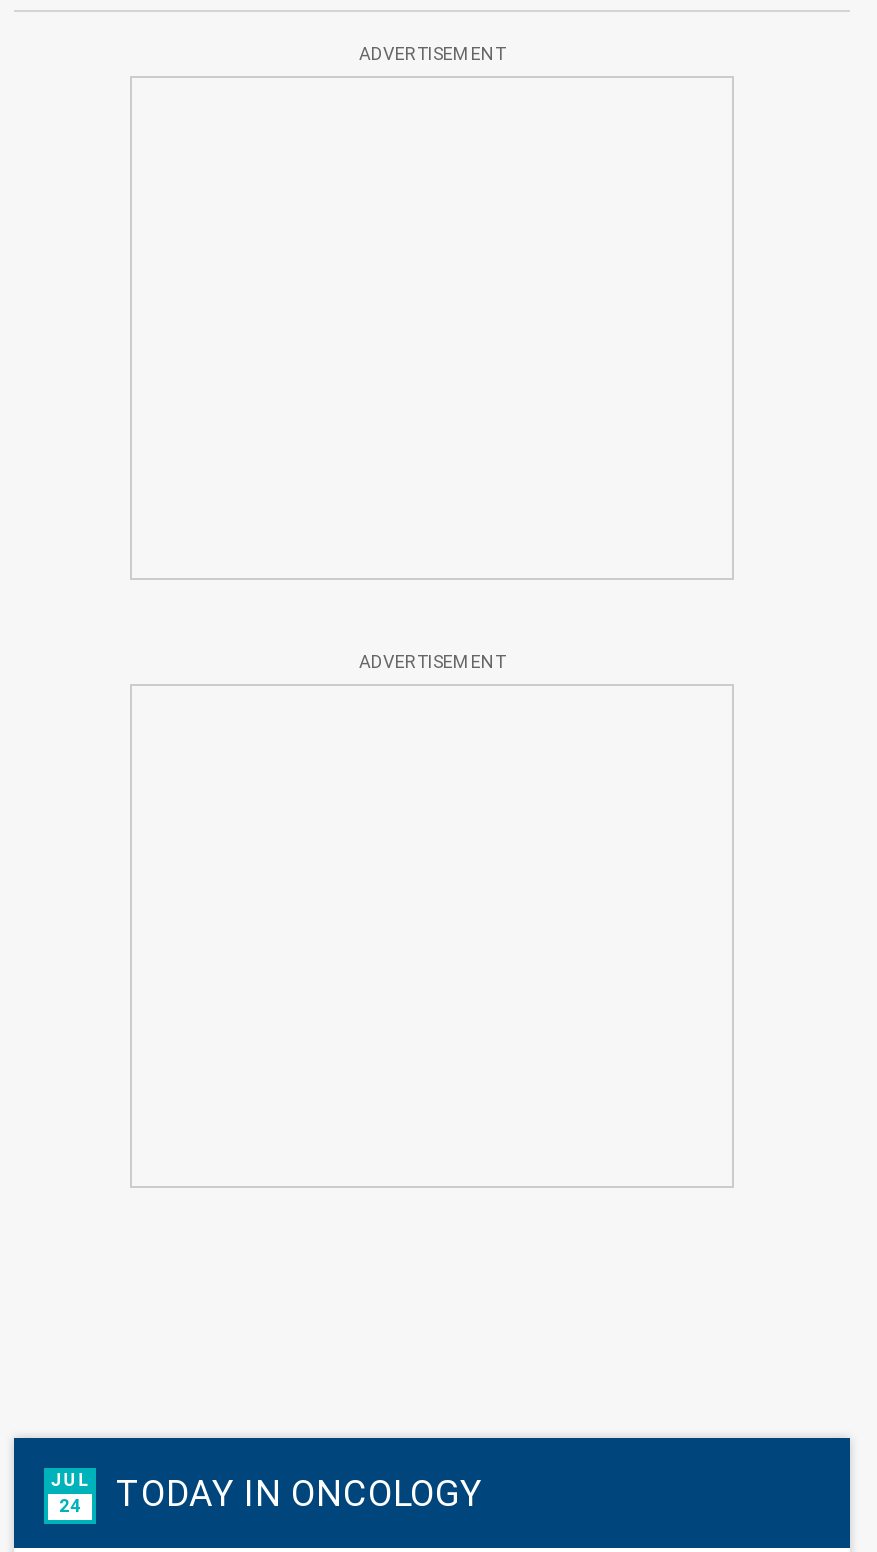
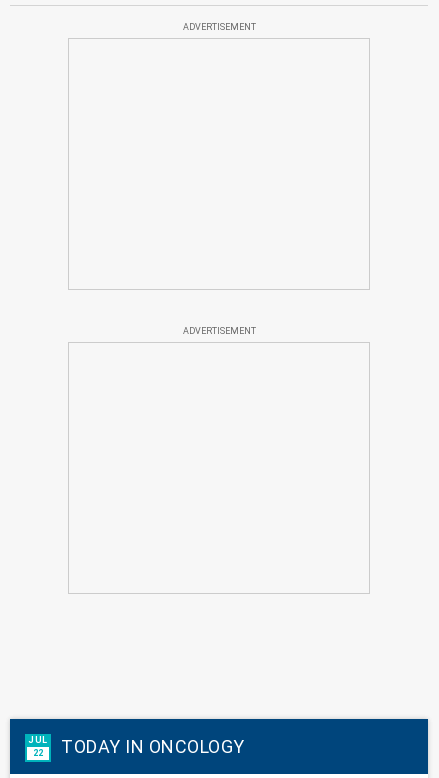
- JUL 24 TODAY IN ONCOLOGY
+ JUL 22 TODAY IN ONCOLOGY
